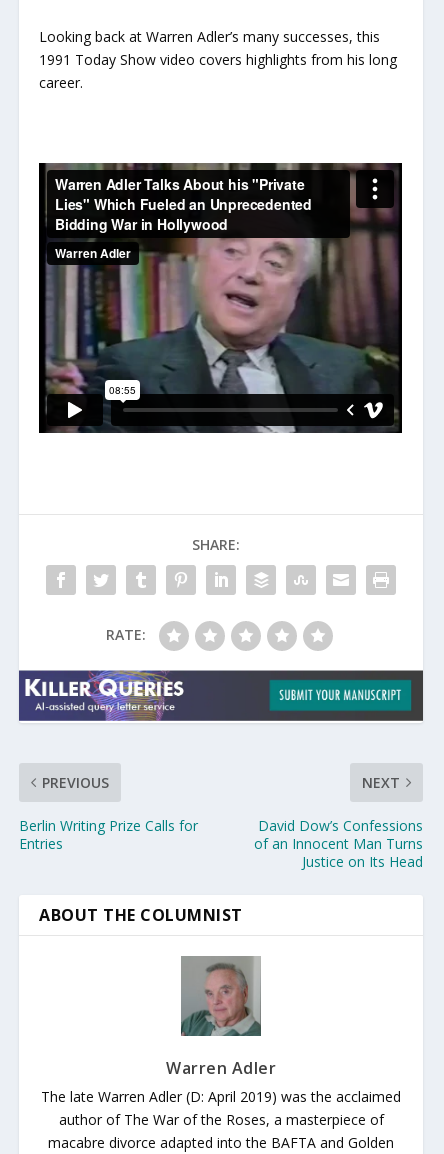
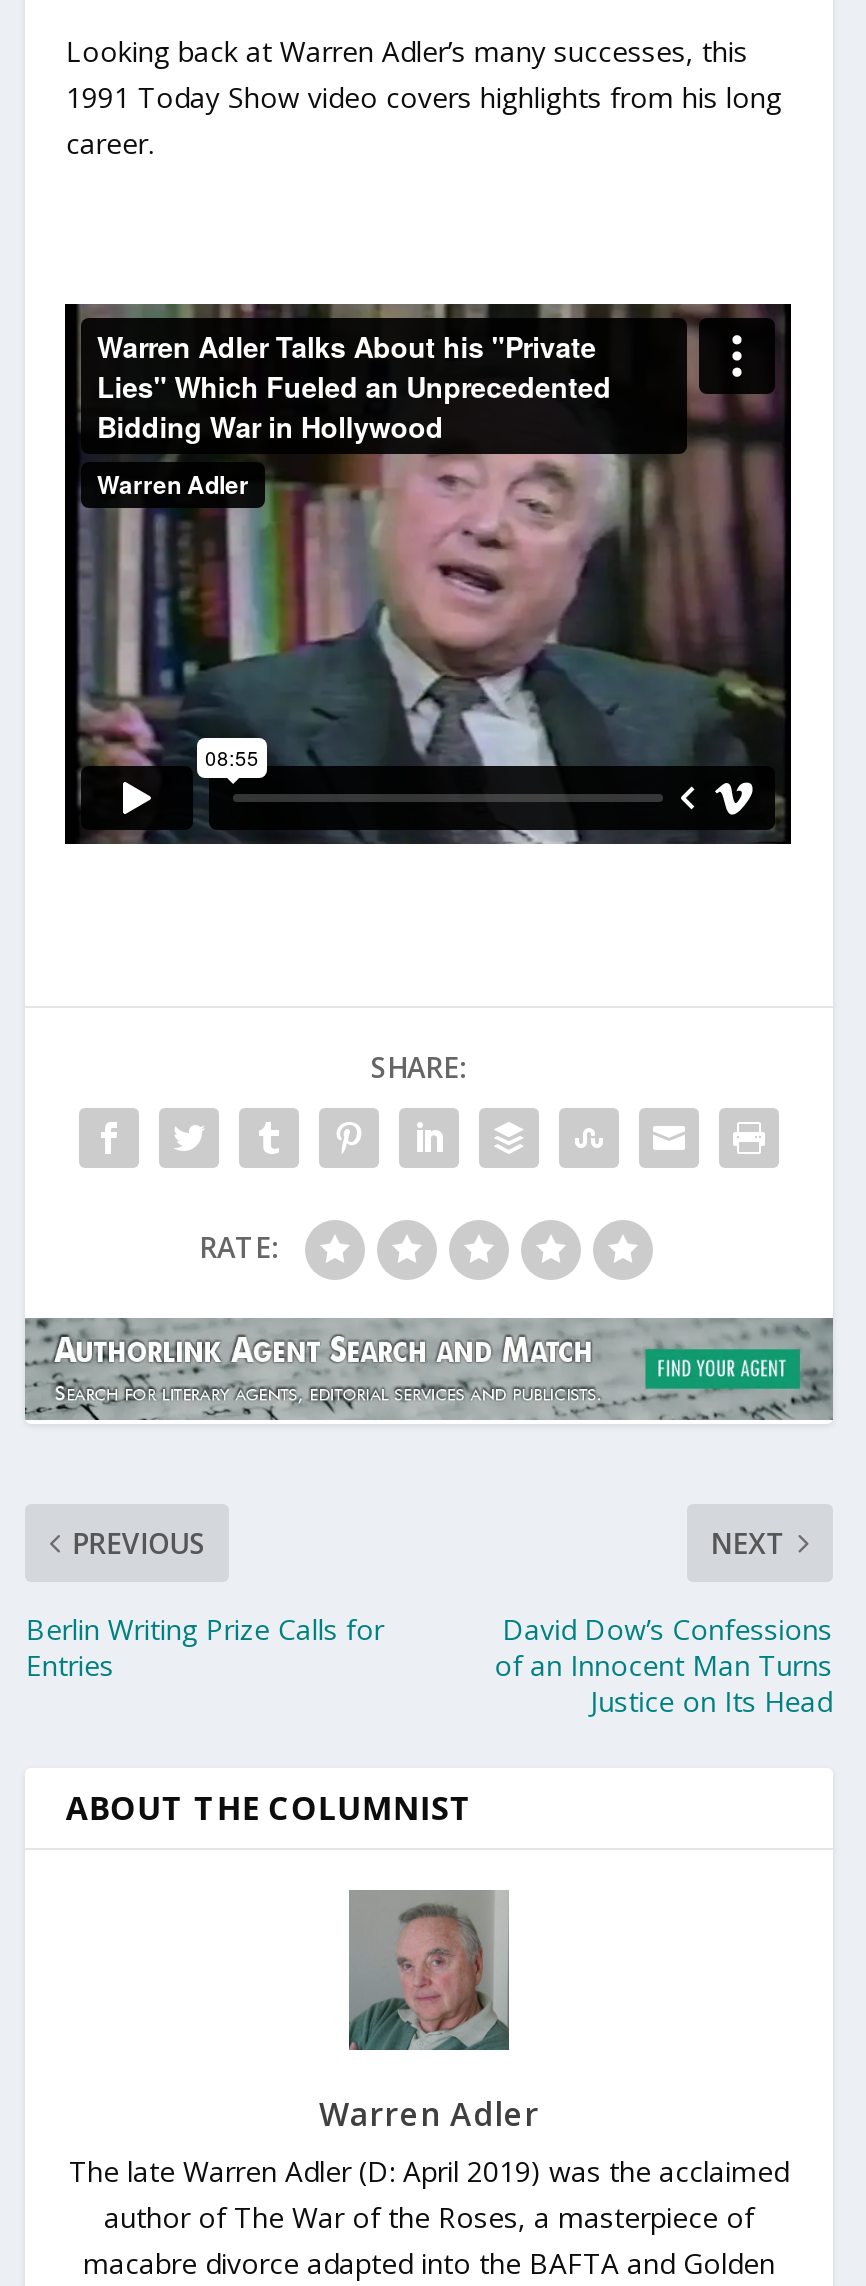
- [image]
+ [image]
